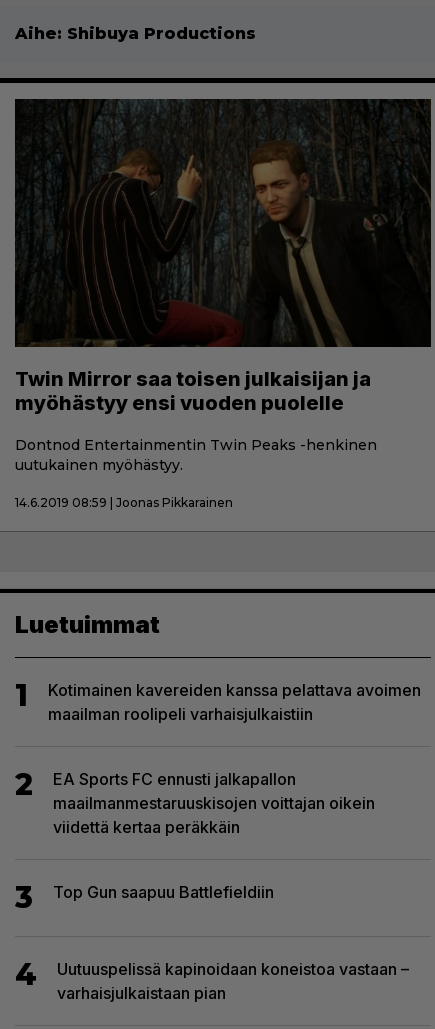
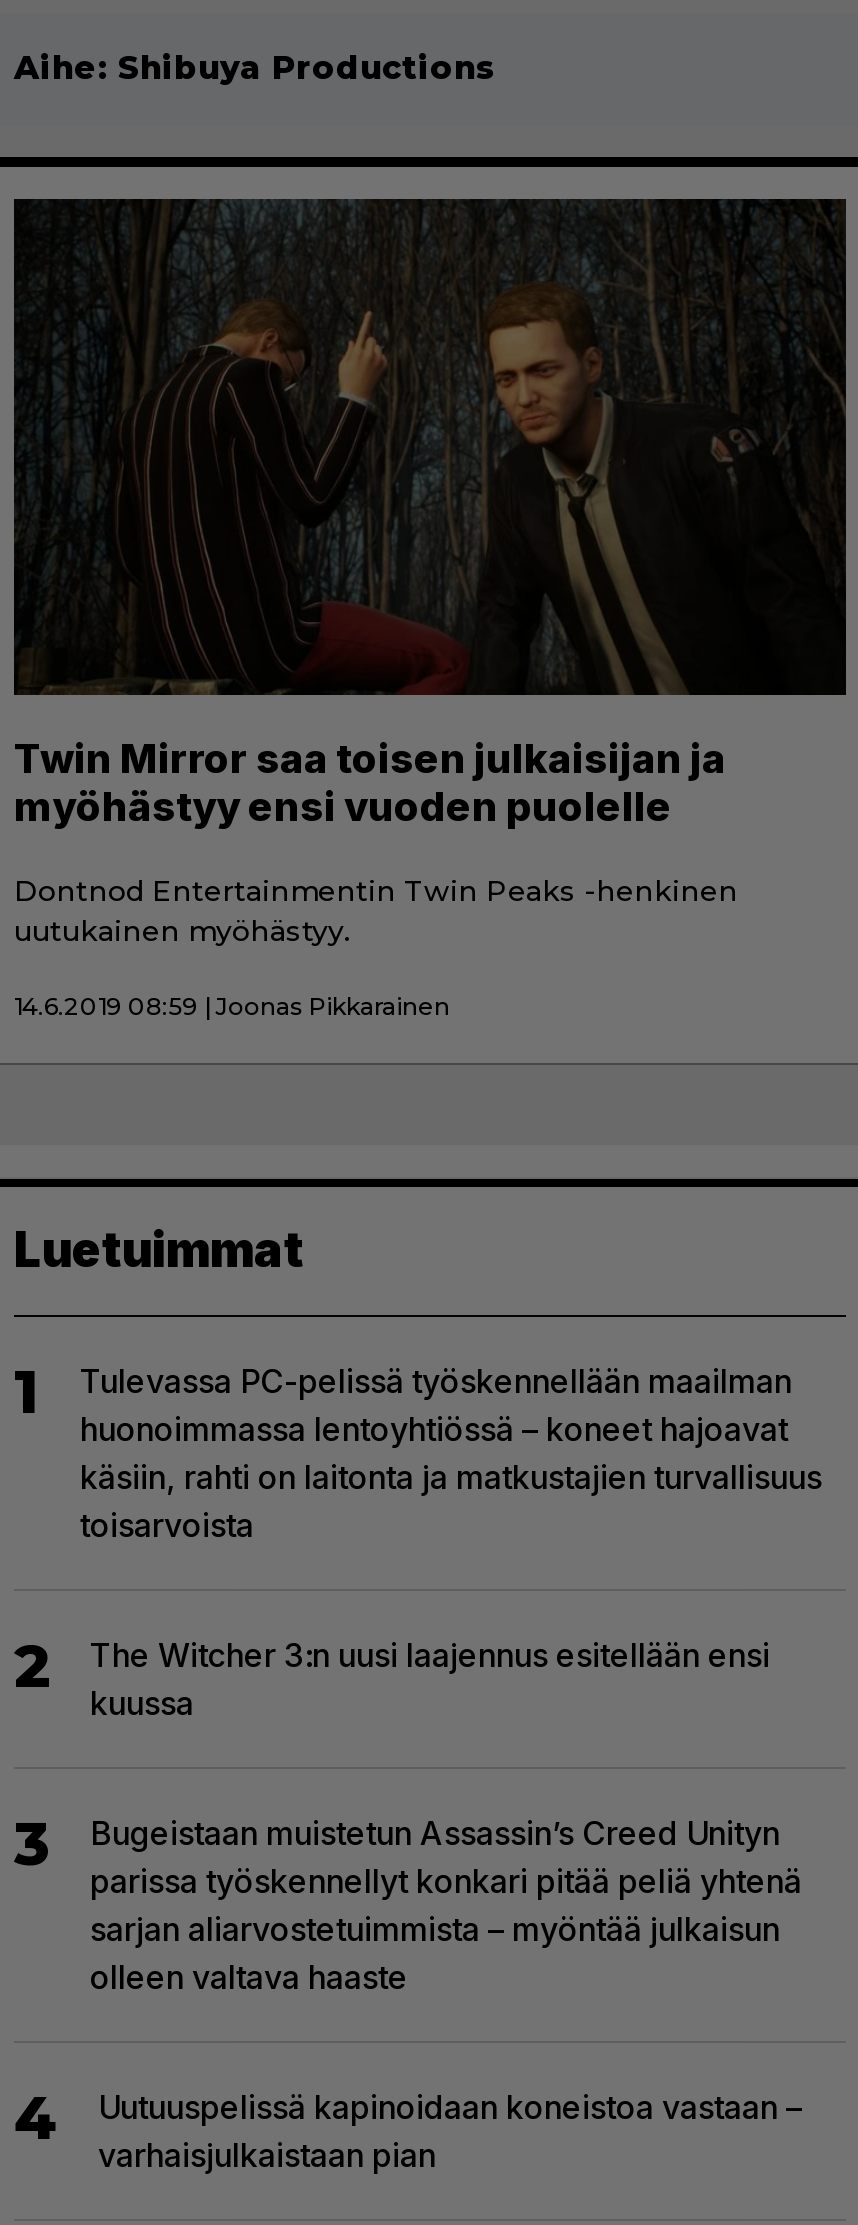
- Kotimainen kavereiden kanssa pelattava avoimen
- maailman roolipeli varhaisjulkaistiin
+ Tulevassa PC-pelissä työskennellään maailman
+ huonoimmassa lentoyhtiössä – koneet hajoavat
+ käsiin, rahti on laitonta ja matkustajien turvallisuus
+ toisarvoista

- EA Sports FC ennusti jalkapallon
- maailmanmestaruuskisojen voittajan oikein
- viidettä kertaa peräkkäin
+ The Witcher 3:n uusi laajennus esitellään ensi
+ kuussa

- Top Gun saapuu Battlefieldiin
+ Bugeistaan muistetun Assassin’s Creed Unityn
+ parissa työskennellyt konkari pitää peliä yhtenä
+ sarjan aliarvostetuimmista – myöntää julkaisun
+ olleen valtava haaste
